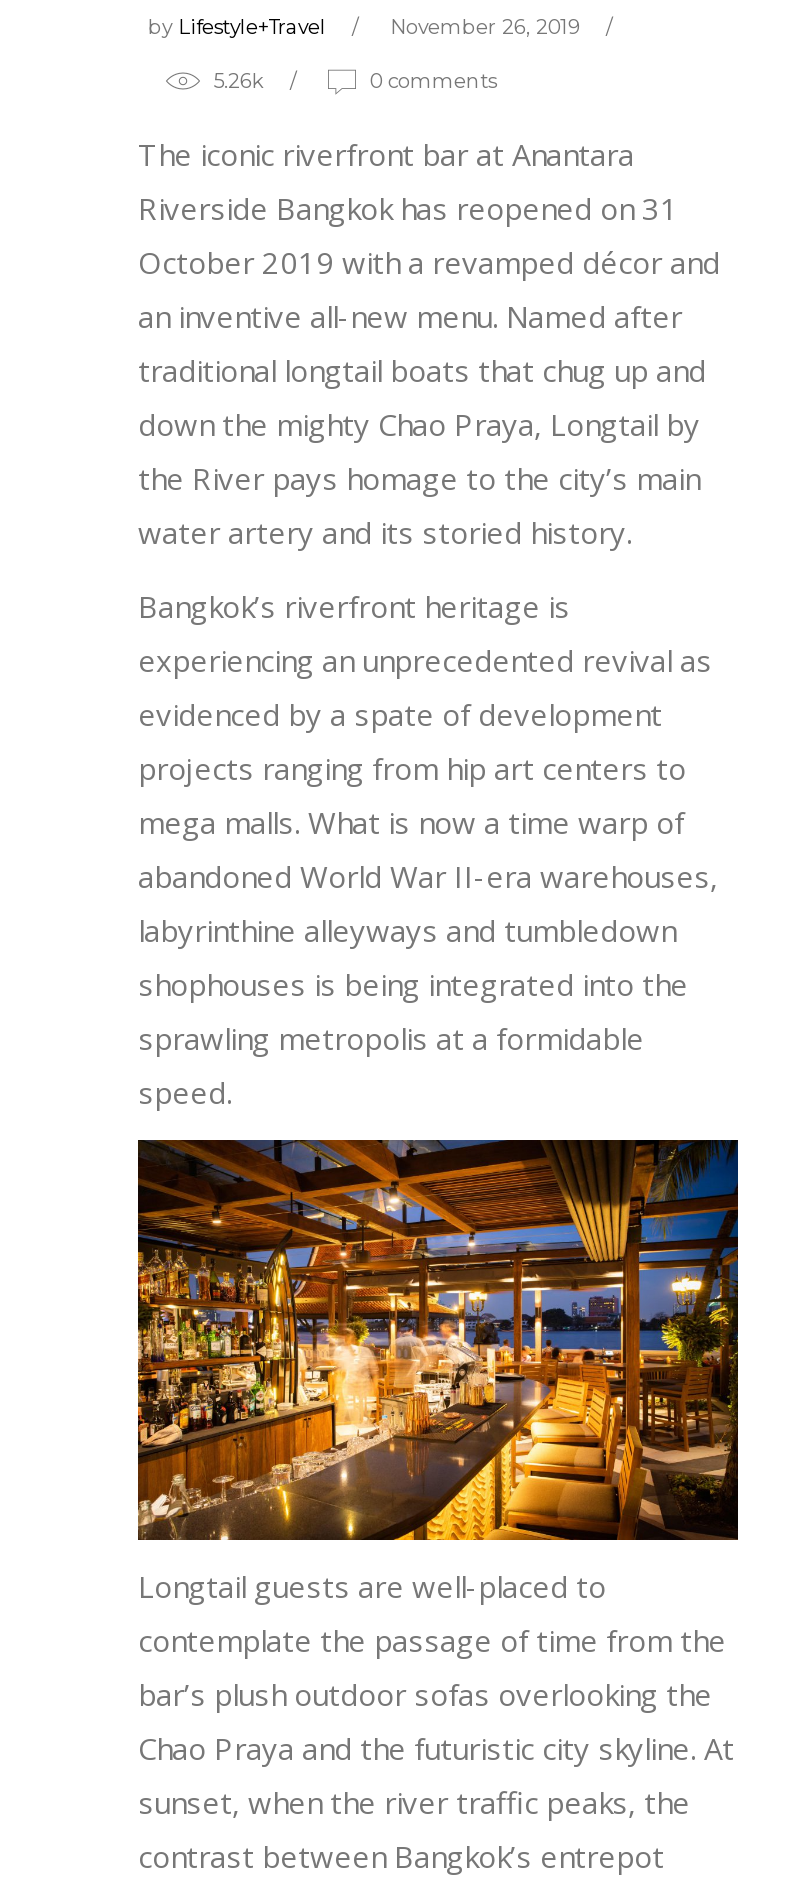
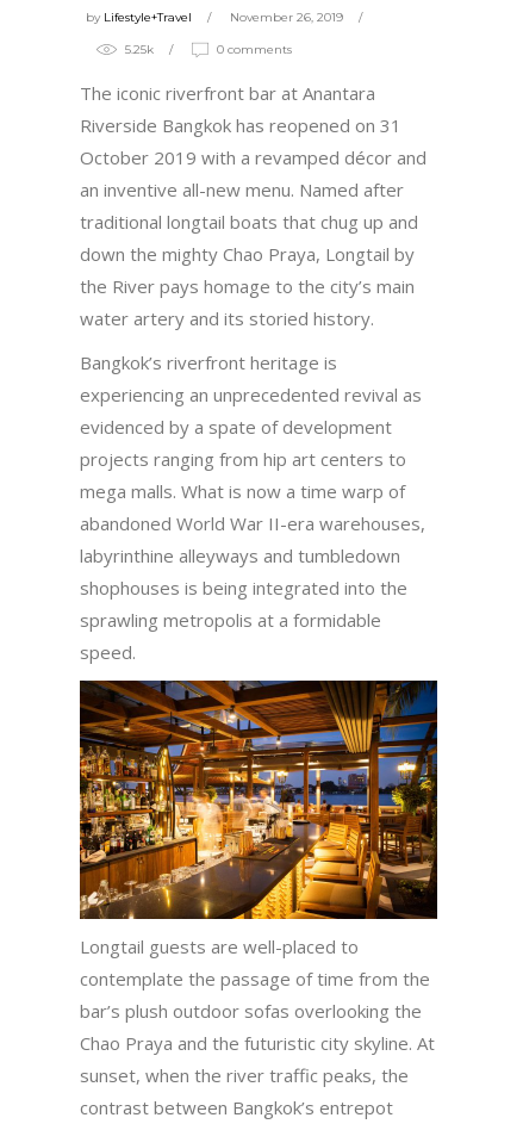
- 5.26k
+ 5.25k
